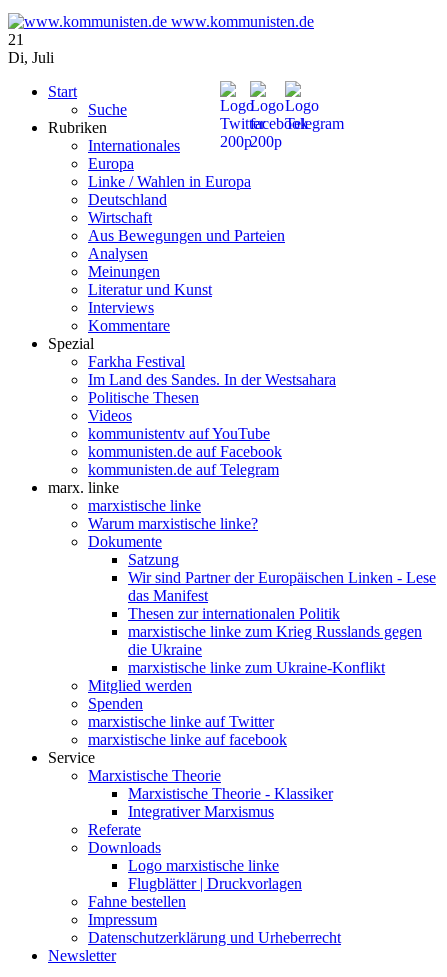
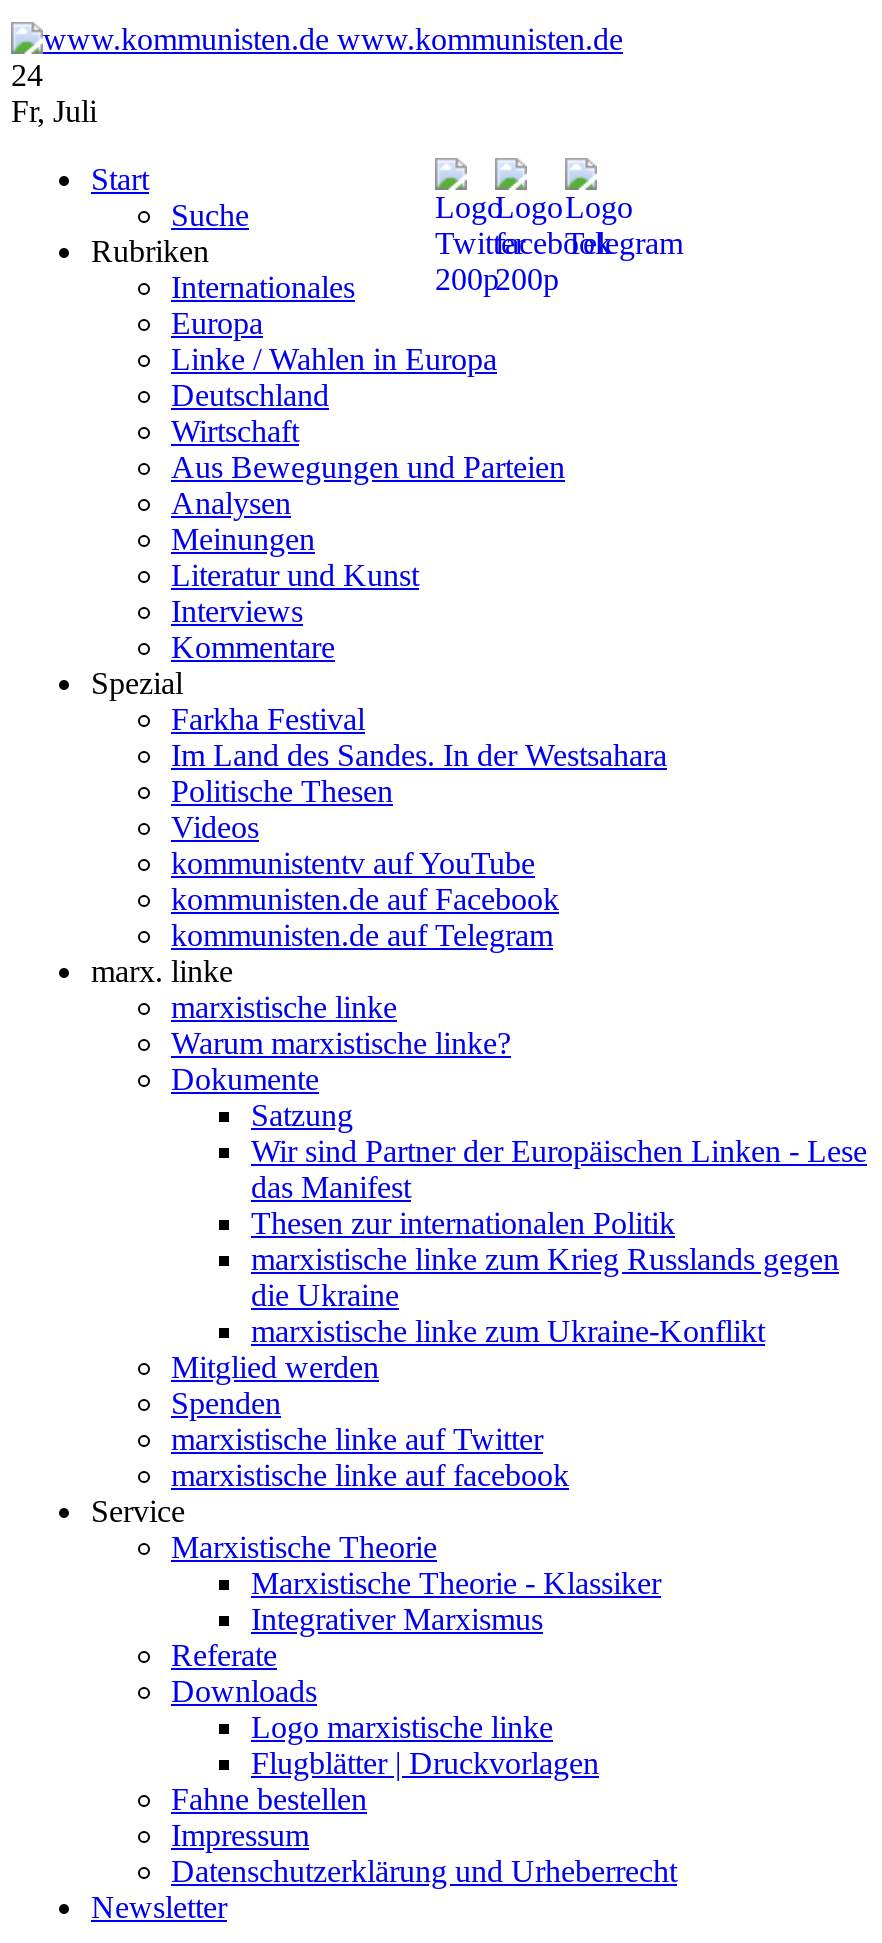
- 21
+ 24

- Di, Juli
+ Fr, Juli
